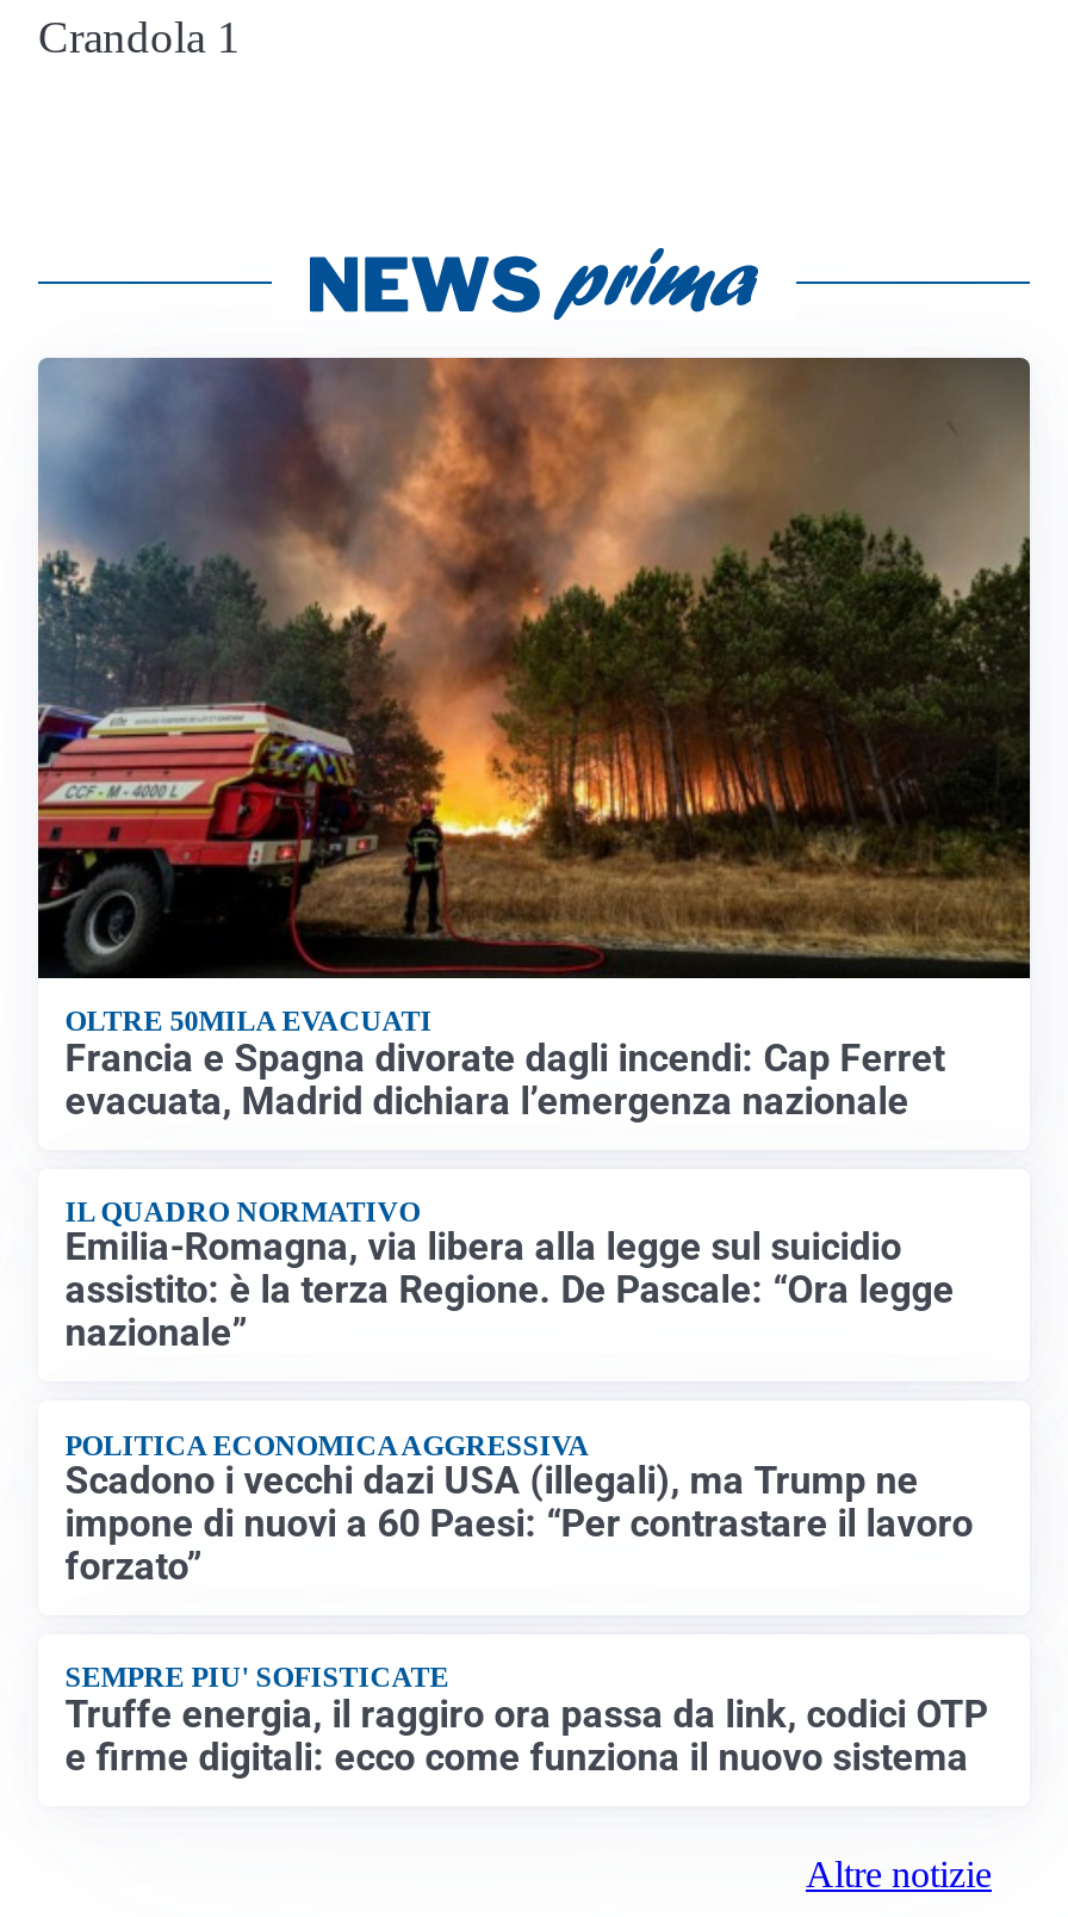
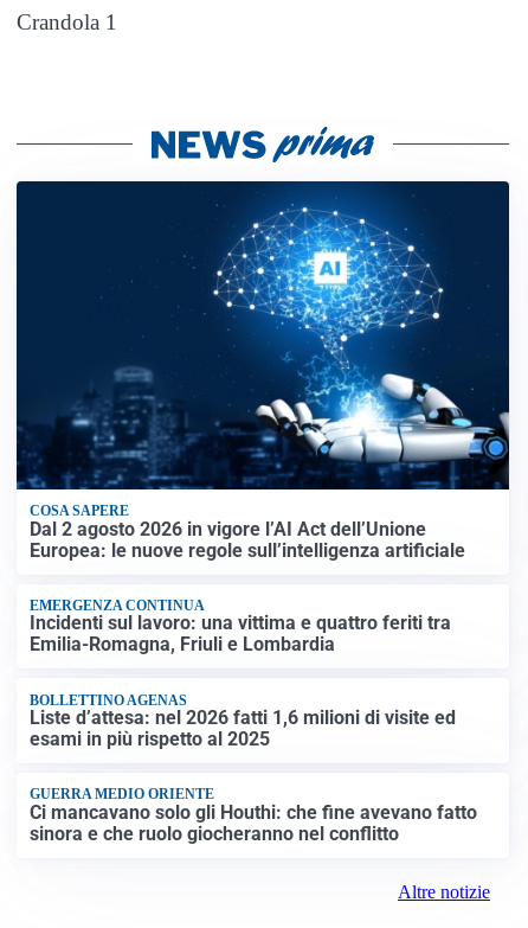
- [image]
- OLTRE 50MILA EVACUATI
- Francia e Spagna divorate dagli incendi: Cap Ferret
- evacuata, Madrid dichiara l’emergenza nazionale
+ [image]
+ COSA SAPERE
+ Dal 2 agosto 2026 in vigore l’AI Act dell’Unione
+ Europea: le nuove regole sull’intelligenza artificiale

- IL QUADRO NORMATIVO
- Emilia-Romagna, via libera alla legge sul suicidio
- assistito: è la terza Regione. De Pascale: “Ora legge
- nazionale”
+ EMERGENZA CONTINUA
+ Incidenti sul lavoro: una vittima e quattro feriti tra
+ Emilia-Romagna, Friuli e Lombardia

- POLITICA ECONOMICA AGGRESSIVA
- Scadono i vecchi dazi USA (illegali), ma Trump ne
- impone di nuovi a 60 Paesi: “Per contrastare il lavoro
- forzato”
+ BOLLETTINO AGENAS
+ Liste d’attesa: nel 2026 fatti 1,6 milioni di visite ed
+ esami in più rispetto al 2025

- SEMPRE PIU' SOFISTICATE
- Truffe energia, il raggiro ora passa da link, codici OTP
- e firme digitali: ecco come funziona il nuovo sistema
+ GUERRA MEDIO ORIENTE
+ Ci mancavano solo gli Houthi: che fine avevano fatto
+ sinora e che ruolo giocheranno nel conflitto
